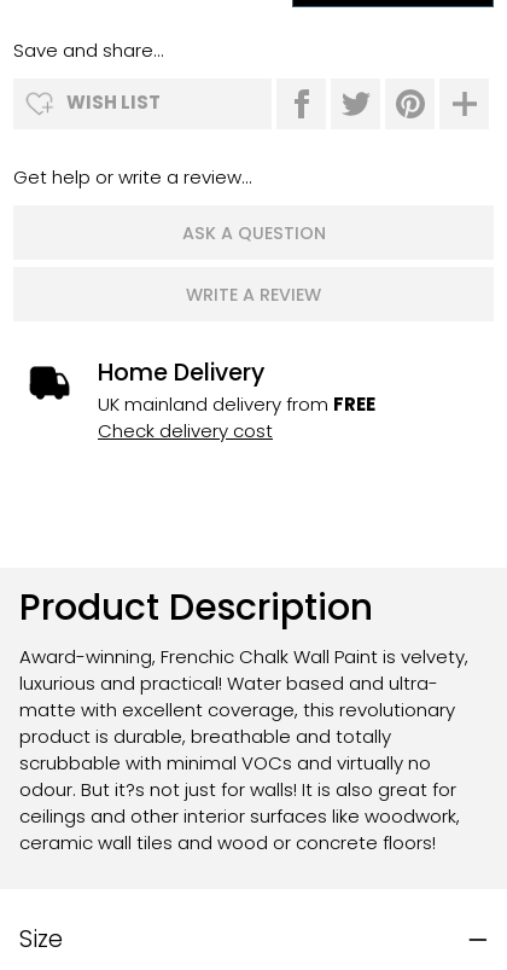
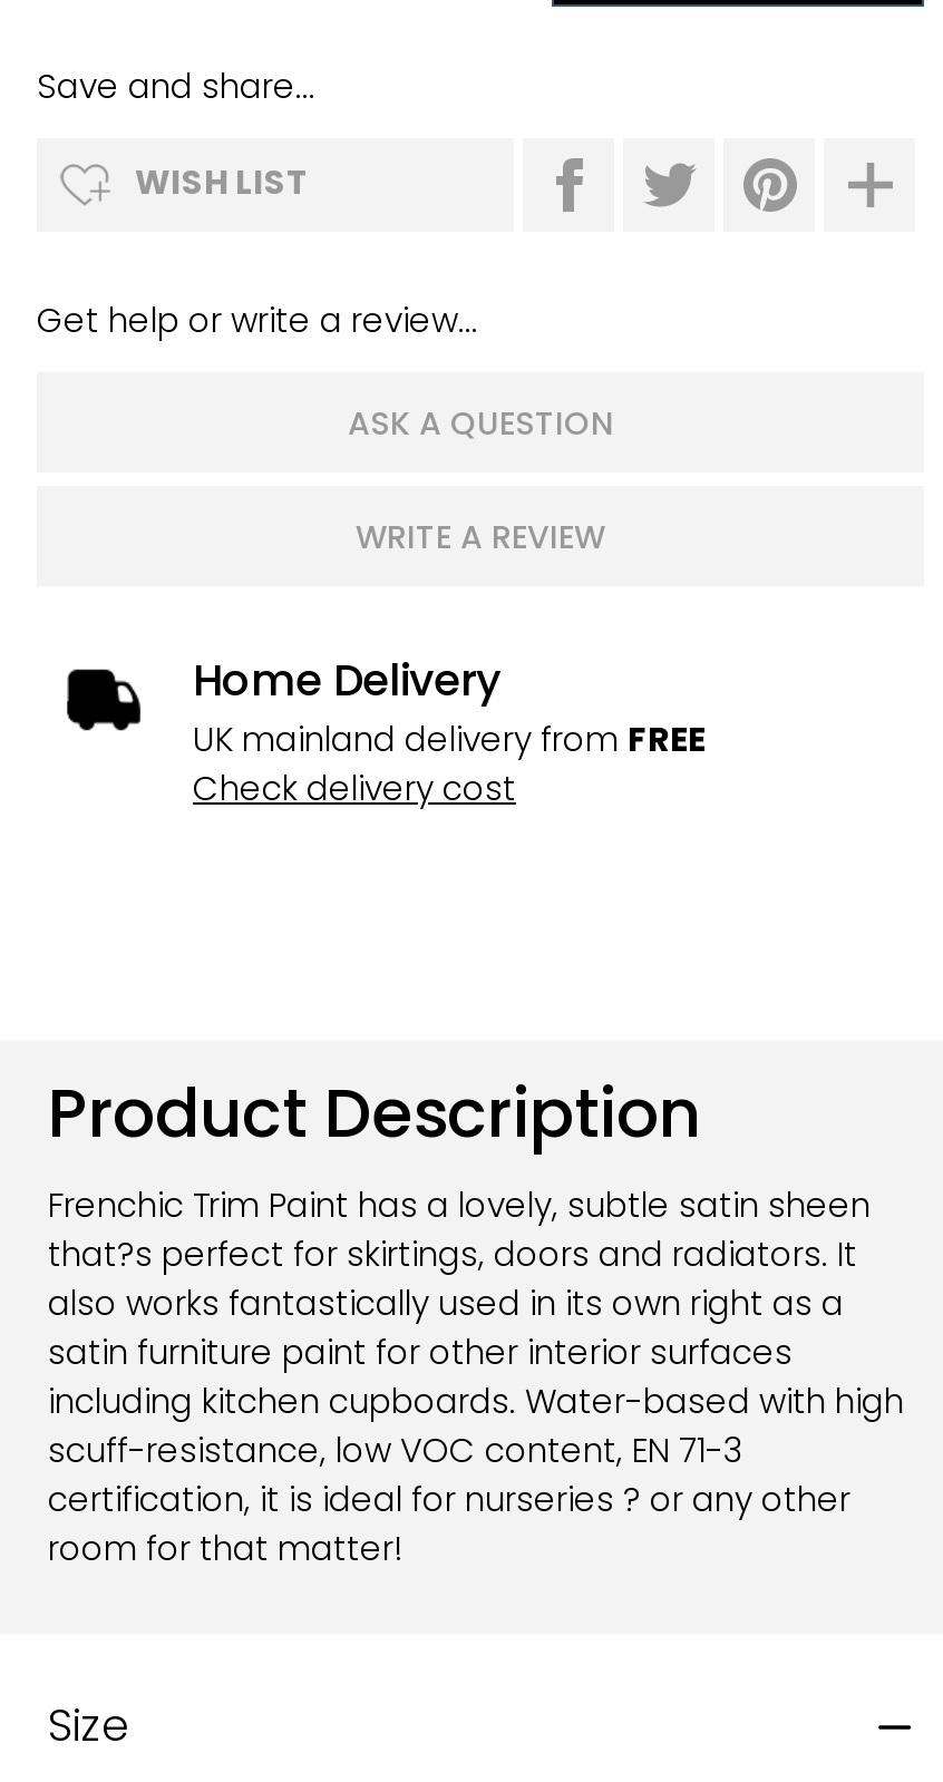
- Award-winning, Frenchic Chalk Wall Paint is velvety,
- luxurious and practical! Water based and ultra-
- matte with excellent coverage, this revolutionary
- product is durable, breathable and totally
- scrubbable with minimal VOCs and virtually no
- odour. But it?s not just for walls! It is also great for
- ceilings and other interior surfaces like woodwork,
- ceramic wall tiles and wood or concrete floors!
+ Frenchic Trim Paint has a lovely, subtle satin sheen
+ that?s perfect for skirtings, doors and radiators. It
+ also works fantastically used in its own right as a
+ satin furniture paint for other interior surfaces
+ including kitchen cupboards. Water-based with high
+ scuff-resistance, low VOC content, EN 71-3
+ certification, it is ideal for nurseries ? or any other
+ room for that matter!
